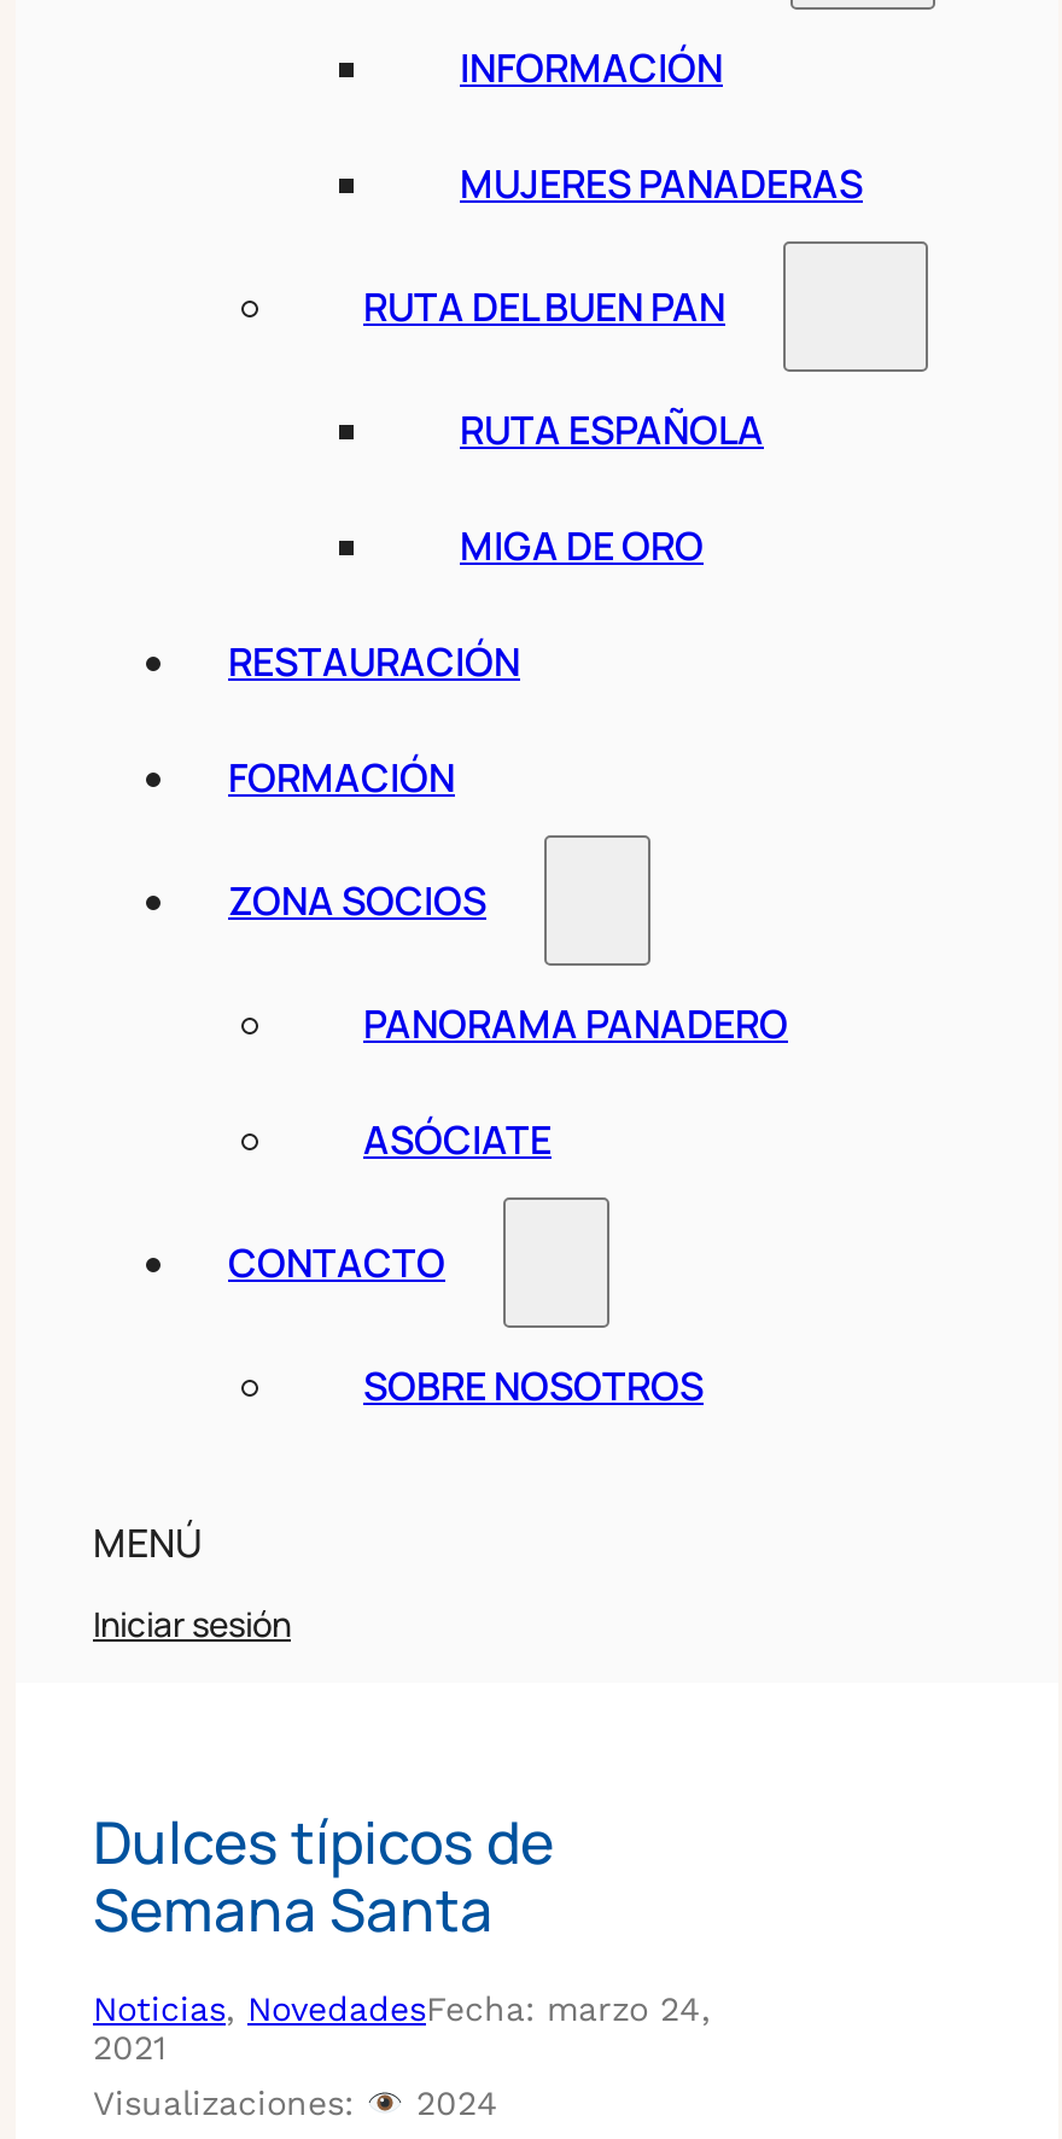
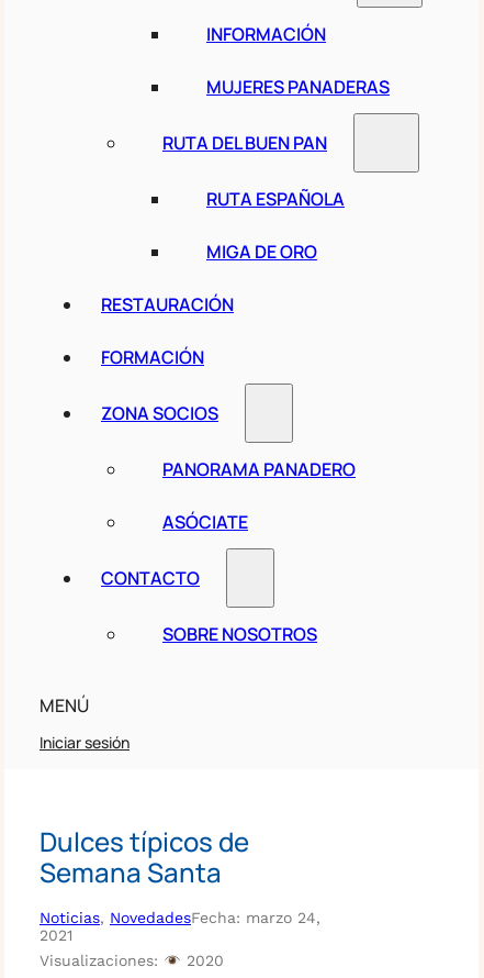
- Visualizaciones: 2024
+ Visualizaciones: 2020
